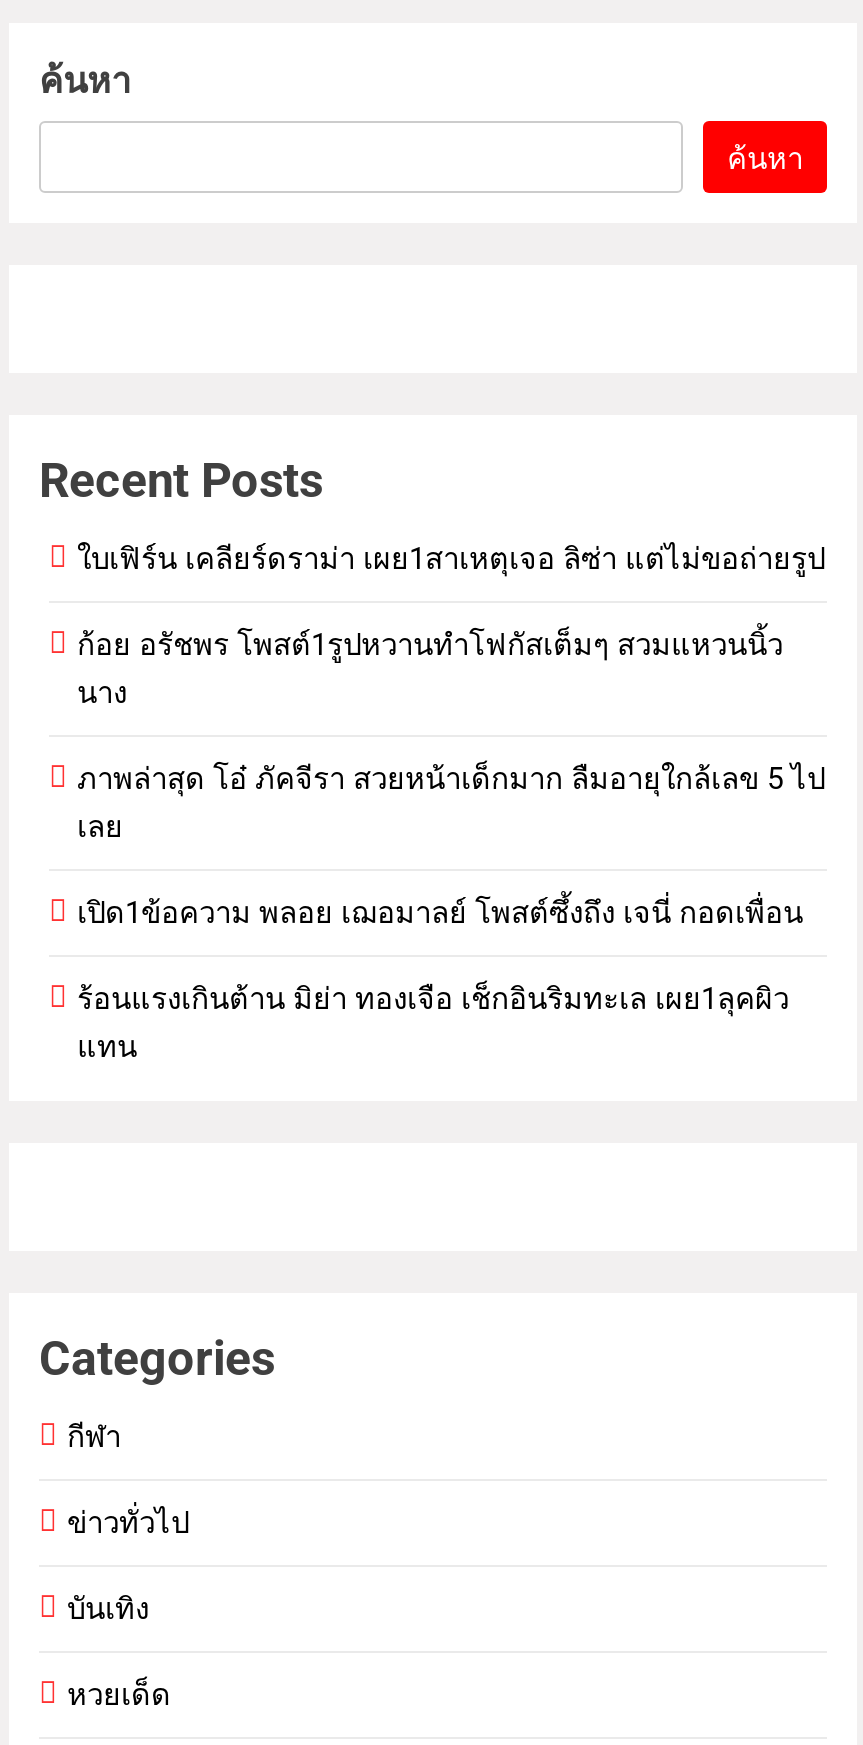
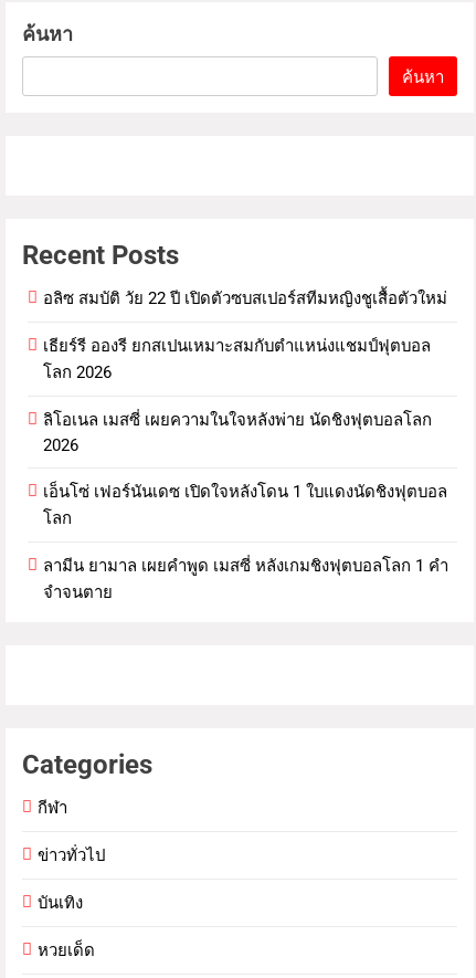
- ใบเฟิร์น เคลียร์ดราม่า เผย1สาเหตุเจอ ลิซ่า แต่ไม่ขอถ่ายรูป
+ อลิซ สมบัติ วัย 22 ปี เปิดตัวซบสเปอร์สทีมหญิงชูเสื้อตัวใหม่

- ก้อย อรัชพร โพสต์1รูปหวานทำโฟกัสเต็มๆ สวมแหวนนิ้ว
- นาง
+ เธียร์รี อองรี ยกสเปนเหมาะสมกับตำแหน่งแชมป์ฟุตบอล
+ โลก 2026

- ภาพล่าสุด โอ๋ ภัคจีรา สวยหน้าเด็กมาก ลืมอายุใกล้เลข 5 ไป
- เลย
+ ลิโอเนล เมสซี่ เผยความในใจหลังพ่าย นัดชิงฟุตบอลโลก
+ 2026

- เปิด1ข้อความ พลอย เฌอมาลย์ โพสต์ซึ้งถึง เจนี่ กอดเพื่อน
+ เอ็นโซ่ เฟอร์นันเดซ เปิดใจหลังโดน 1 ใบแดงนัดชิงฟุตบอล
+ โลก

- ร้อนแรงเกินต้าน มิย่า ทองเจือ เช็กอินริมทะเล เผย1ลุคผิว
- แทน
+ ลามีน ยามาล เผยคำพูด เมสซี่ หลังเกมชิงฟุตบอลโลก 1 คำ
+ จำจนตาย
